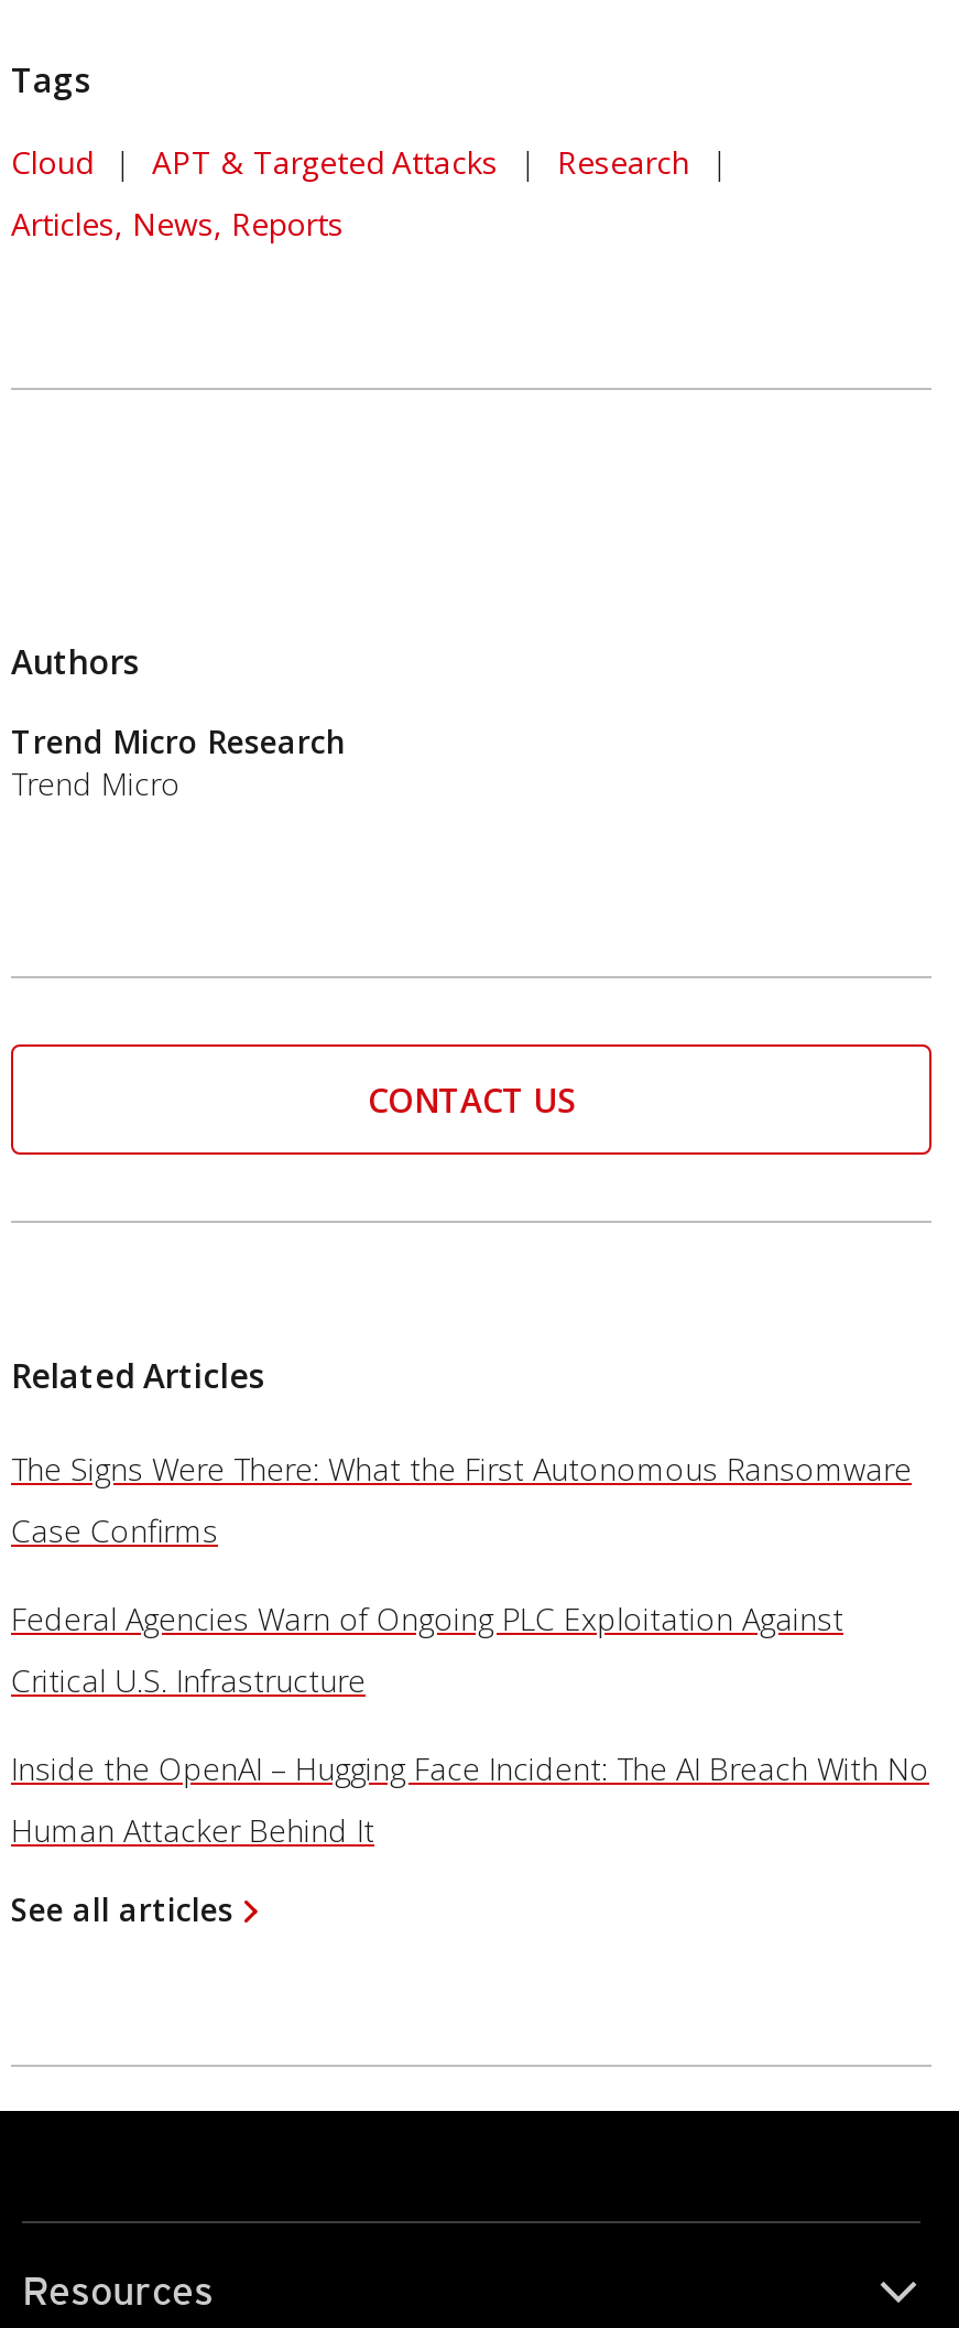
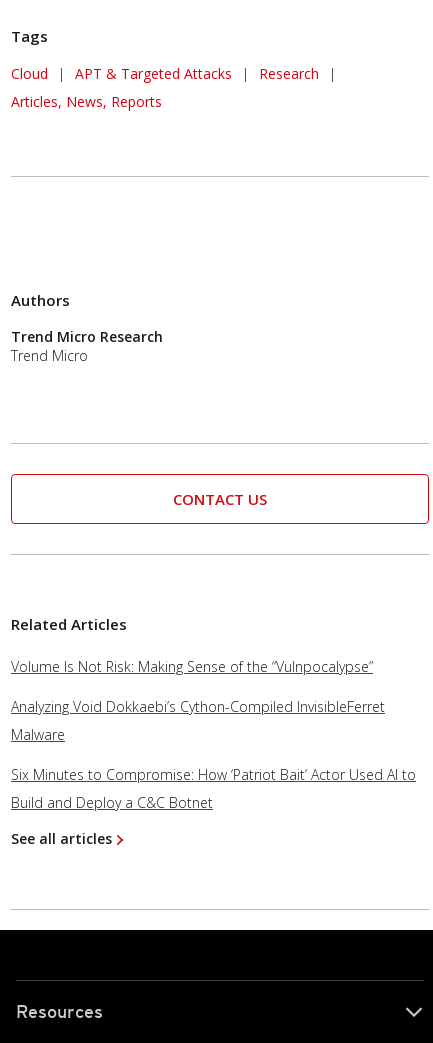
- The Signs Were There: What the First Autonomous Ransomware
- Case Confirms
- Federal Agencies Warn of Ongoing PLC Exploitation Against
- Critical U.S. Infrastructure
- Inside the OpenAI – Hugging Face Incident: The AI Breach With No
- Human Attacker Behind It
+ Volume Is Not Risk: Making Sense of the “Vulnpocalypse”
+ Analyzing Void Dokkaebi’s Cython-Compiled InvisibleFerret
+ Malware
+ Six Minutes to Compromise: How ‘Patriot Bait’ Actor Used AI to
+ Build and Deploy a C&C Botnet
